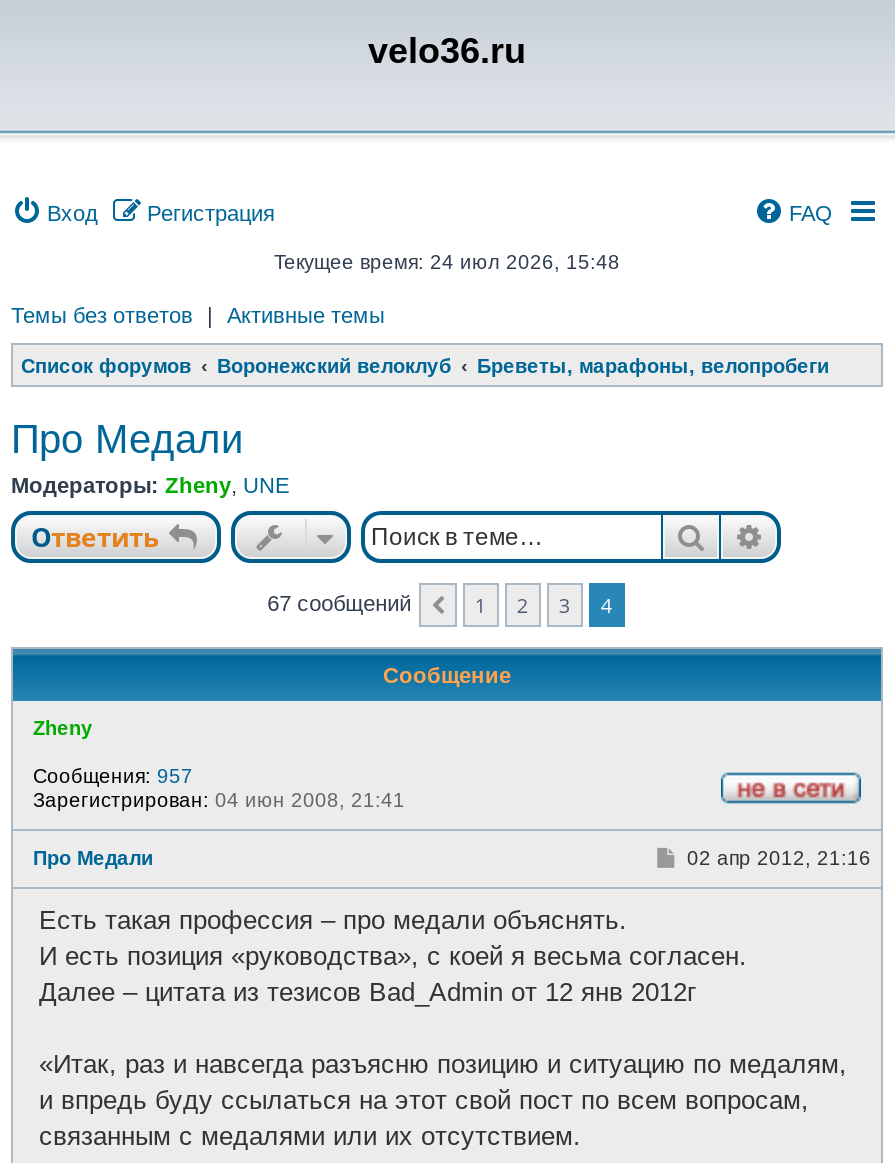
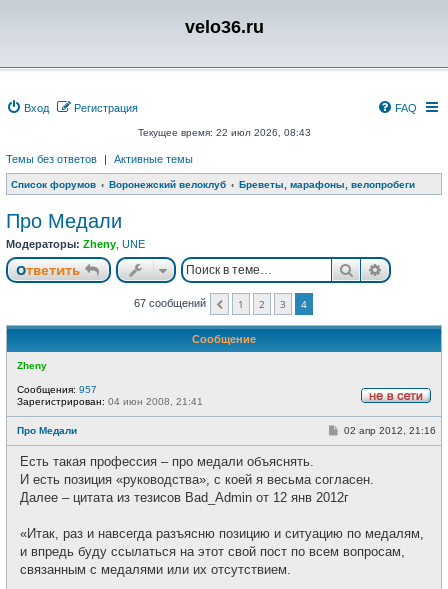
- Текущее время: 24 июл 2026, 15:48
+ Текущее время: 22 июл 2026, 08:43
